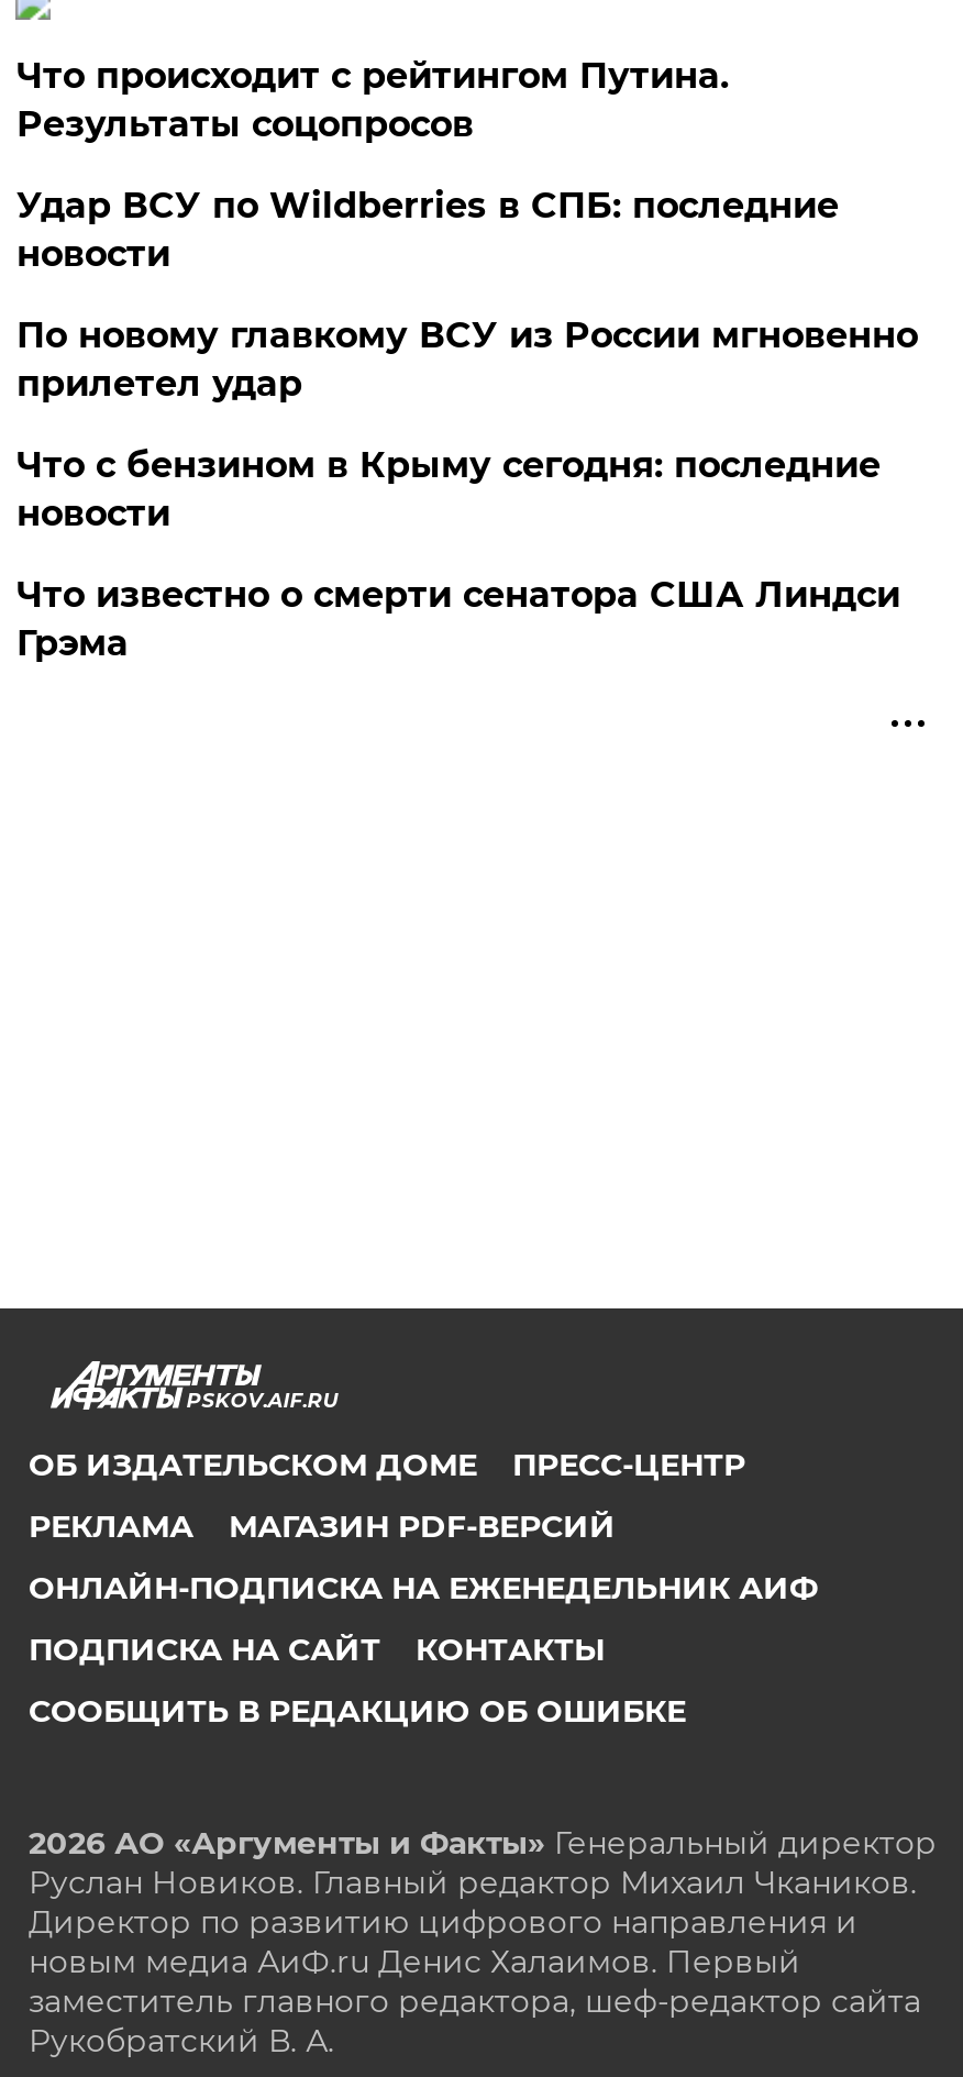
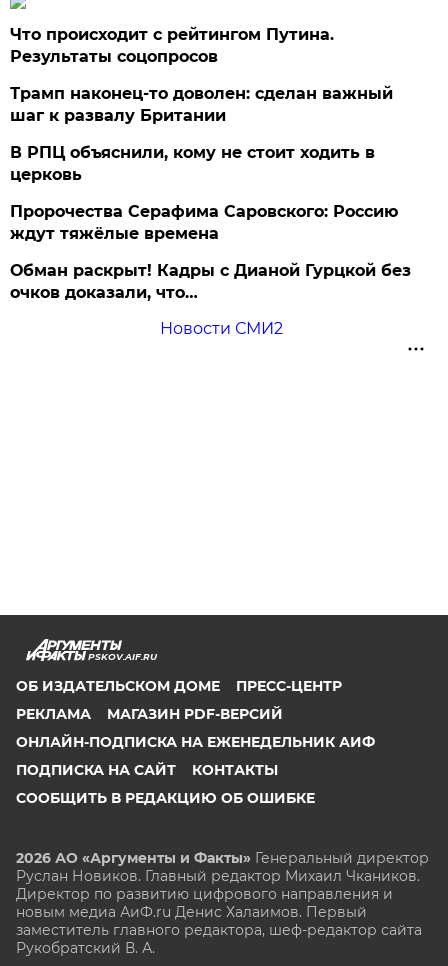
- Удар ВСУ по Wildberries в СПБ: последние
- новости
- По новому главкому ВСУ из России мгновенно
- прилетел удар
- Что с бензином в Крыму сегодня: последние
- новости
- Что известно о смерти сенатора США Линдси
- Грэма
+ Трамп наконец-то доволен: сделан важный
+ шаг к развалу Британии
+ В РПЦ объяснили, кому не стоит ходить в
+ церковь
+ Пророчества Серафима Саровского: Россию
+ ждут тяжёлые времена
+ Обман раскрыт! Кадры с Дианой Гурцкой без
+ очков доказали, что…
+ Новости СМИ2
